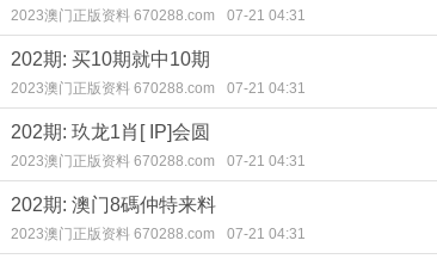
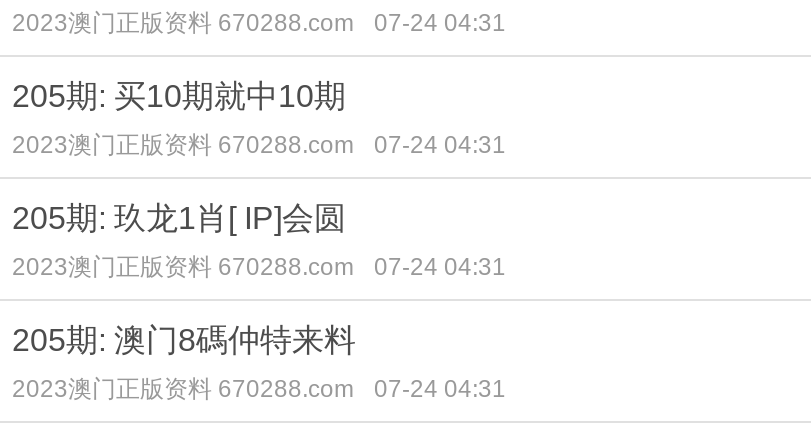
- 2023澳门正版资料 670288.com 07-21 04:31
+ 2023澳门正版资料 670288.com 07-24 04:31

- 202期: 买10期就中10期
+ 205期: 买10期就中10期

- 2023澳门正版资料 670288.com 07-21 04:31
+ 2023澳门正版资料 670288.com 07-24 04:31

- 202期: 玖龙1肖[ IP]会圆
+ 205期: 玖龙1肖[ IP]会圆

- 2023澳门正版资料 670288.com 07-21 04:31
+ 2023澳门正版资料 670288.com 07-24 04:31

- 202期: 澳门8碼仲特来料
+ 205期: 澳门8碼仲特来料

- 2023澳门正版资料 670288.com 07-21 04:31
+ 2023澳门正版资料 670288.com 07-24 04:31
